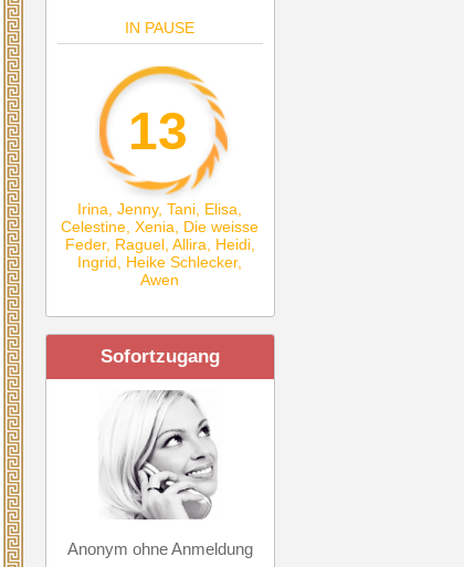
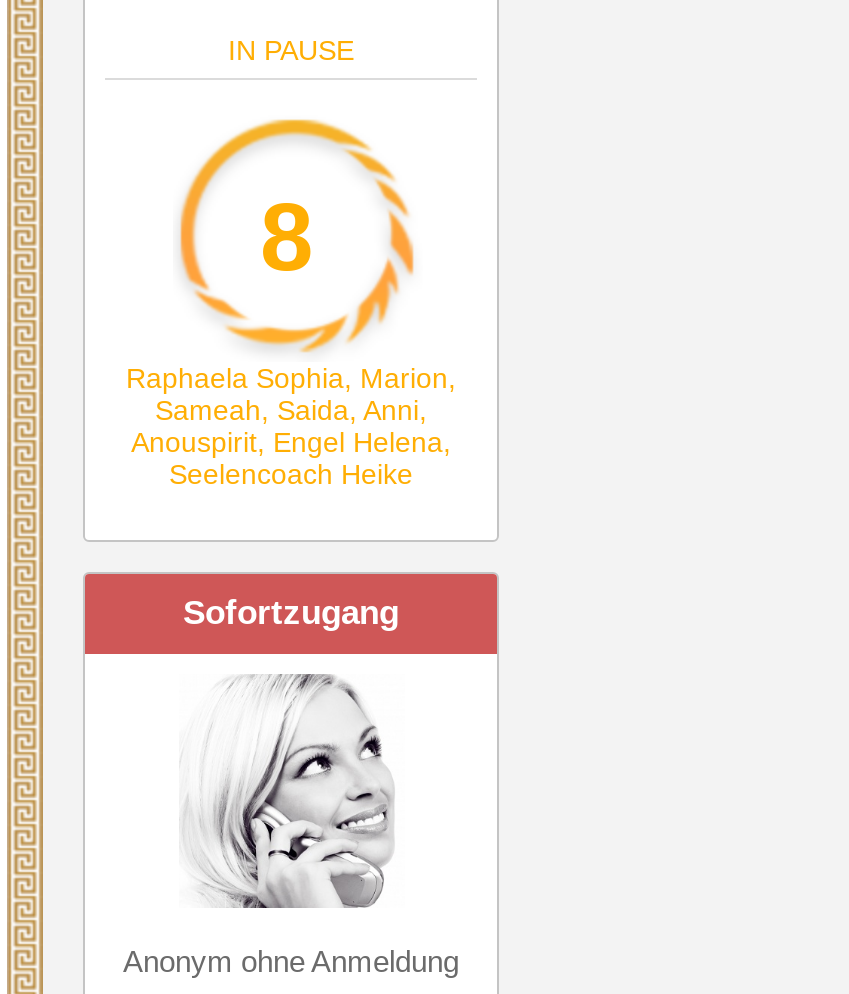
- 13
+ 8

- Irina, Jenny, Tani, Elisa,
- Celestine, Xenia, Die weisse
- Feder, Raguel, Allira, Heidi,
- Ingrid, Heike Schlecker,
- Awen
+ Raphaela Sophia, Marion,
+ Sameah, Saida, Anni,
+ Anouspirit, Engel Helena,
+ Seelencoach Heike
